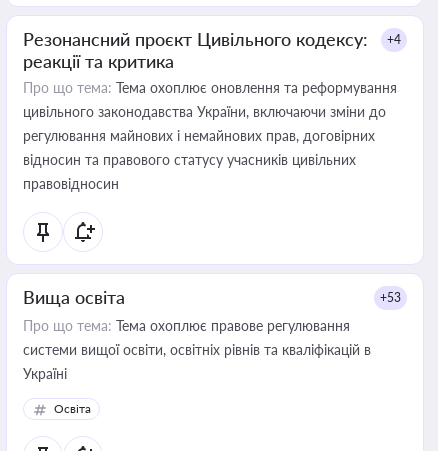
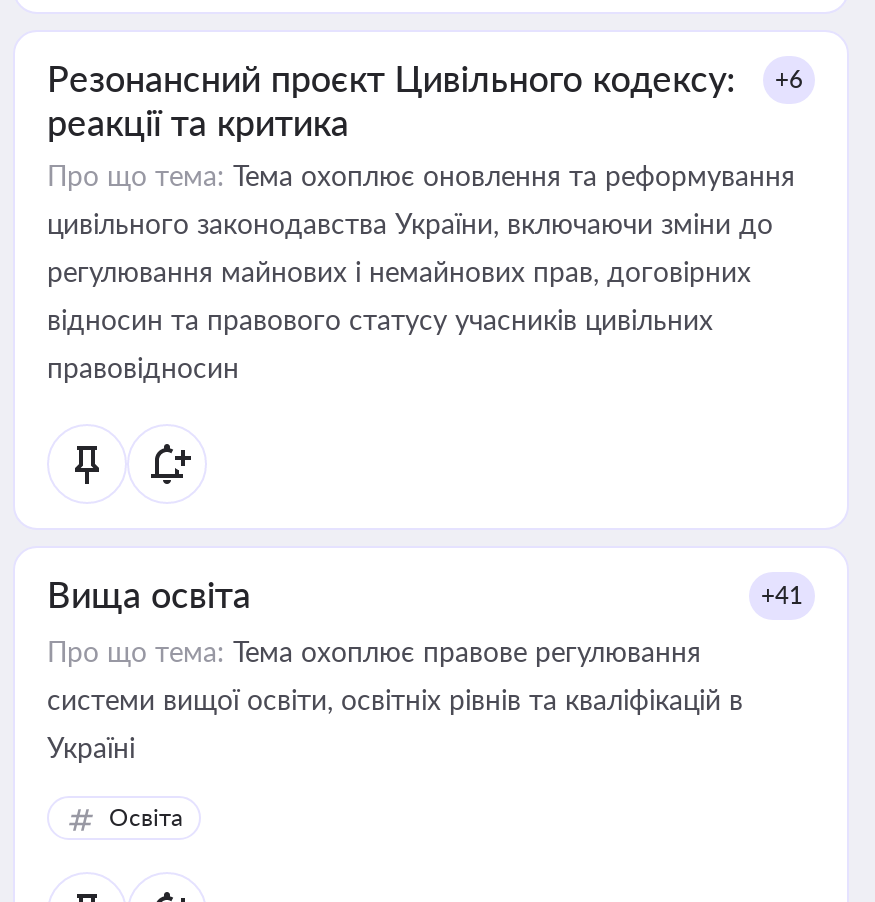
- Резонансний проєкт Цивільного кодексу: +4
+ Резонансний проєкт Цивільного кодексу: +6

- +53
+ +41
